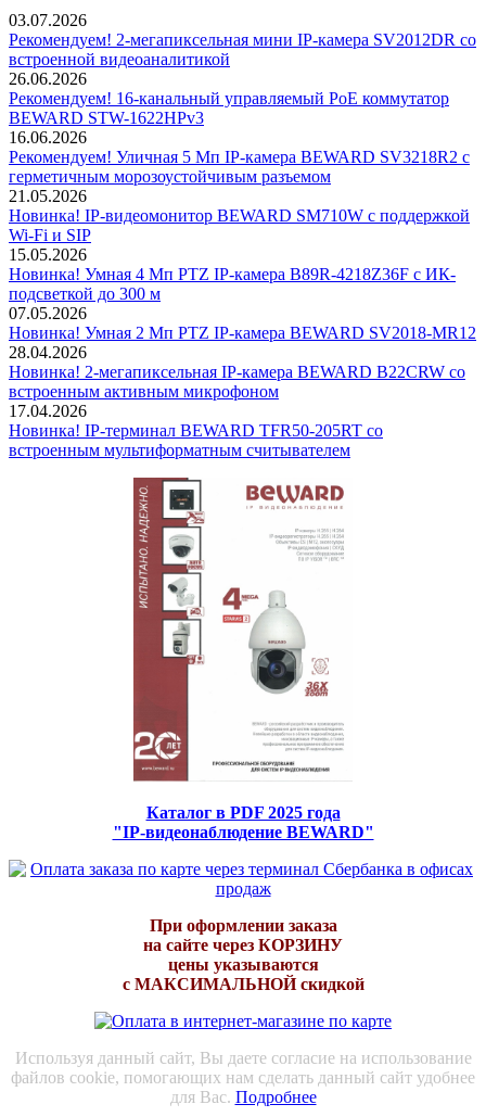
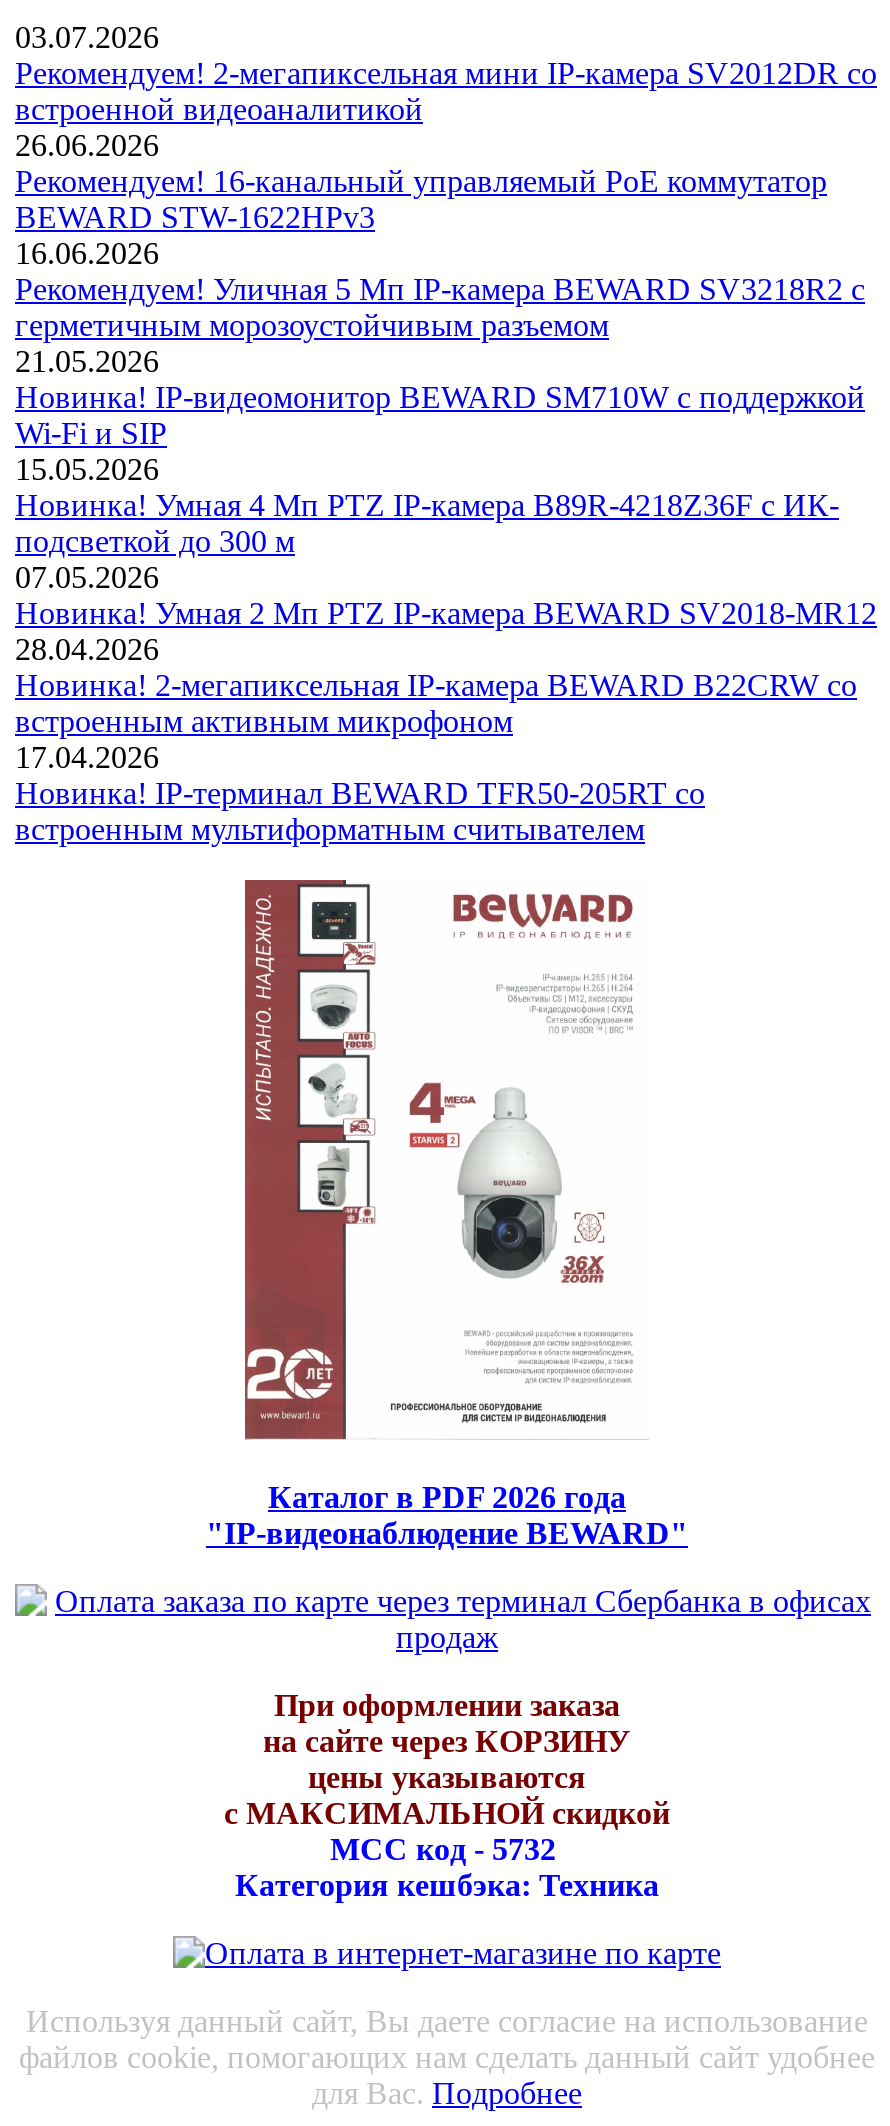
- Каталог в PDF 2025 года
+ Каталог в PDF 2026 года

+ МСС код - 5732
+ Категория кешбэка: Техника
